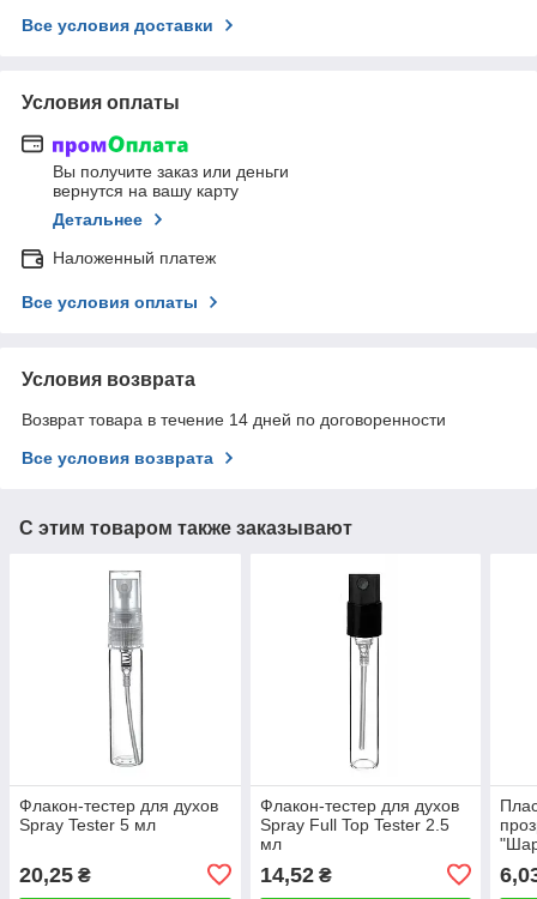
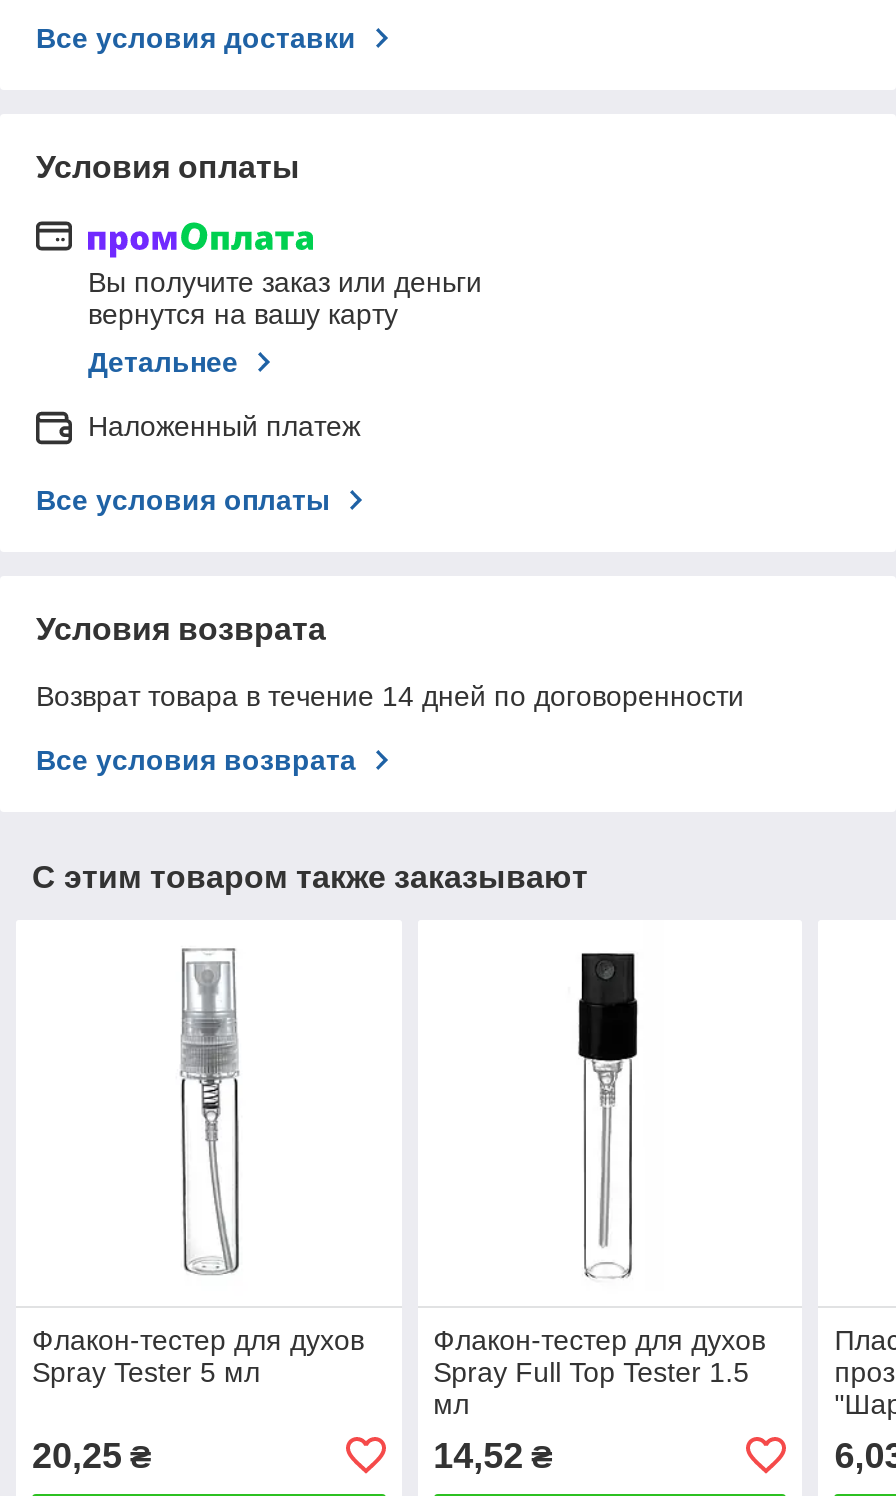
- Spray Full Top Tester 2.5
+ Spray Full Top Tester 1.5
